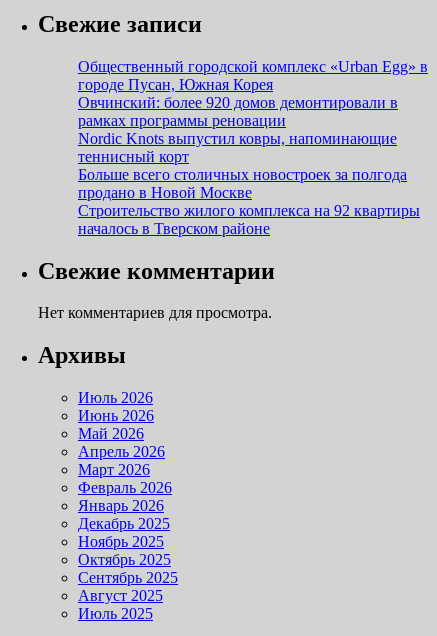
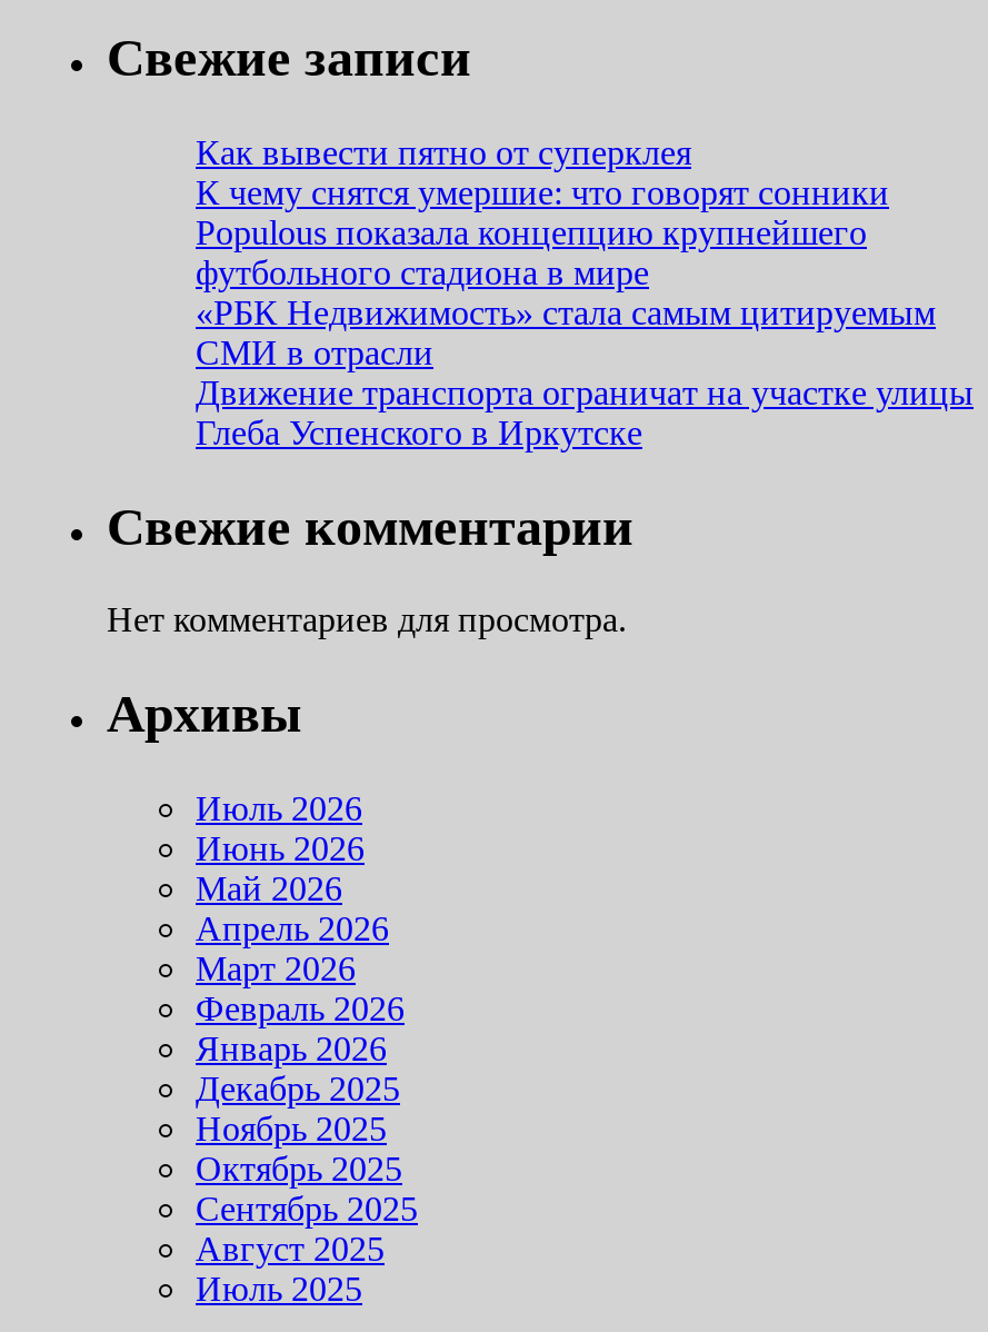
- Общественный городской комплекс «Urban Egg» в
- городе Пусан, Южная Корея
- Овчинский: более 920 домов демонтировали в
- рамках программы реновации
- Nordic Knots выпустил ковры, напоминающие
- теннисный корт
- Больше всего столичных новостроек за полгода
- продано в Новой Москве
- Строительство жилого комплекса на 92 квартиры
- началось в Тверском районе
+ Как вывести пятно от суперклея
+ К чему снятся умершие: что говорят сонники
+ Populous показала концепцию крупнейшего
+ футбольного стадиона в мире
+ «РБК Недвижимость» стала самым цитируемым
+ СМИ в отрасли
+ Движение транспорта ограничат на участке улицы
+ Глеба Успенского в Иркутске
